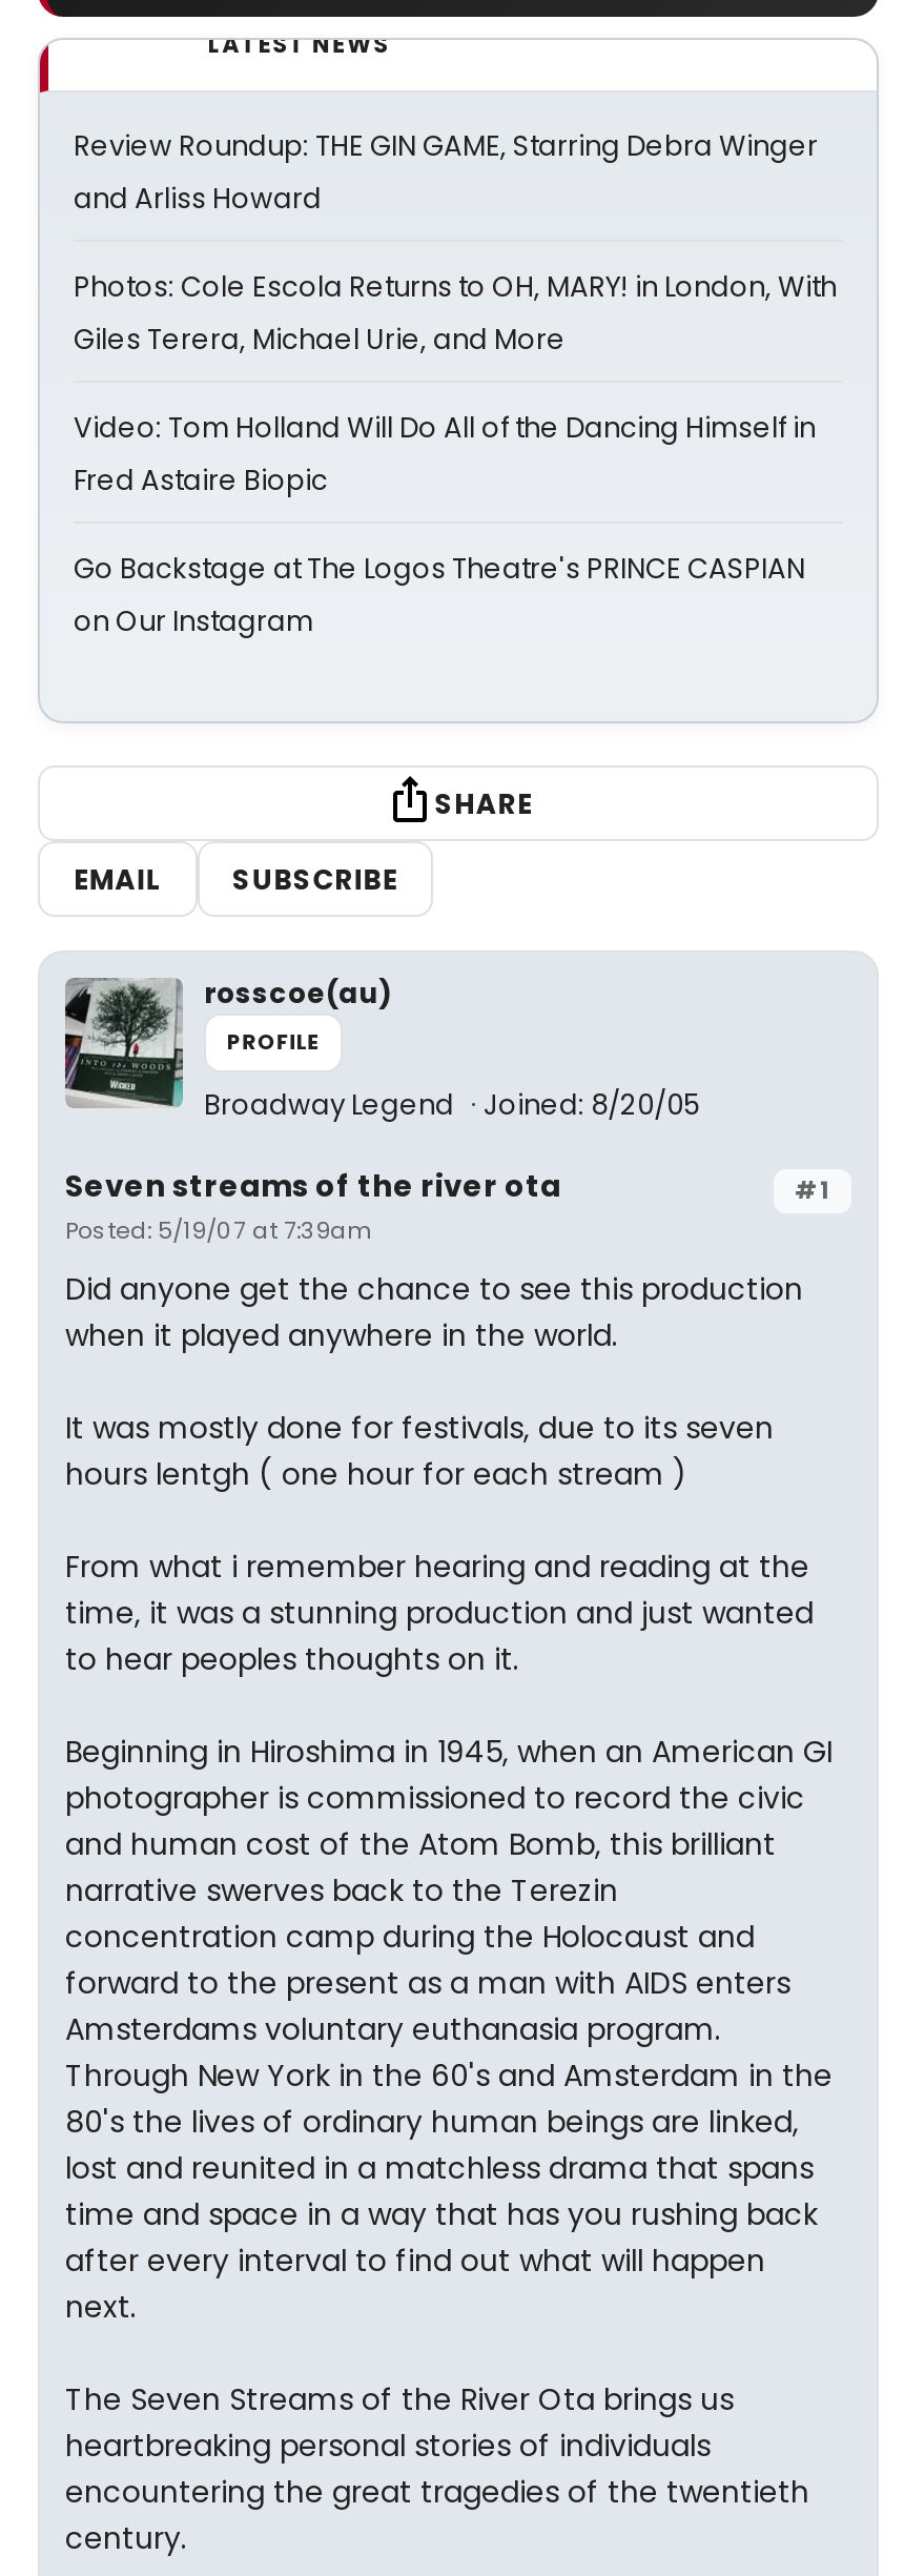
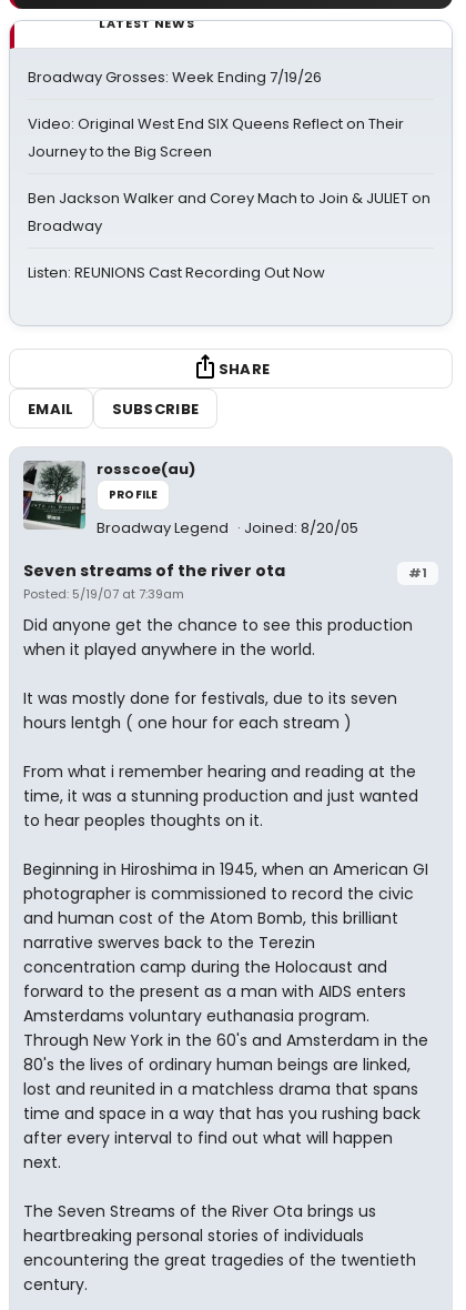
- Review Roundup: THE GIN GAME, Starring Debra Winger
- and Arliss Howard
+ Broadway Grosses: Week Ending 7/19/26

- Photos: Cole Escola Returns to OH, MARY! in London, With
- Giles Terera, Michael Urie, and More
+ Video: Original West End SIX Queens Reflect on Their
+ Journey to the Big Screen

- Video: Tom Holland Will Do All of the Dancing Himself in
- Fred Astaire Biopic
+ Ben Jackson Walker and Corey Mach to Join & JULIET on
+ Broadway

- Go Backstage at The Logos Theatre's PRINCE CASPIAN
- on Our Instagram
+ Listen: REUNIONS Cast Recording Out Now
